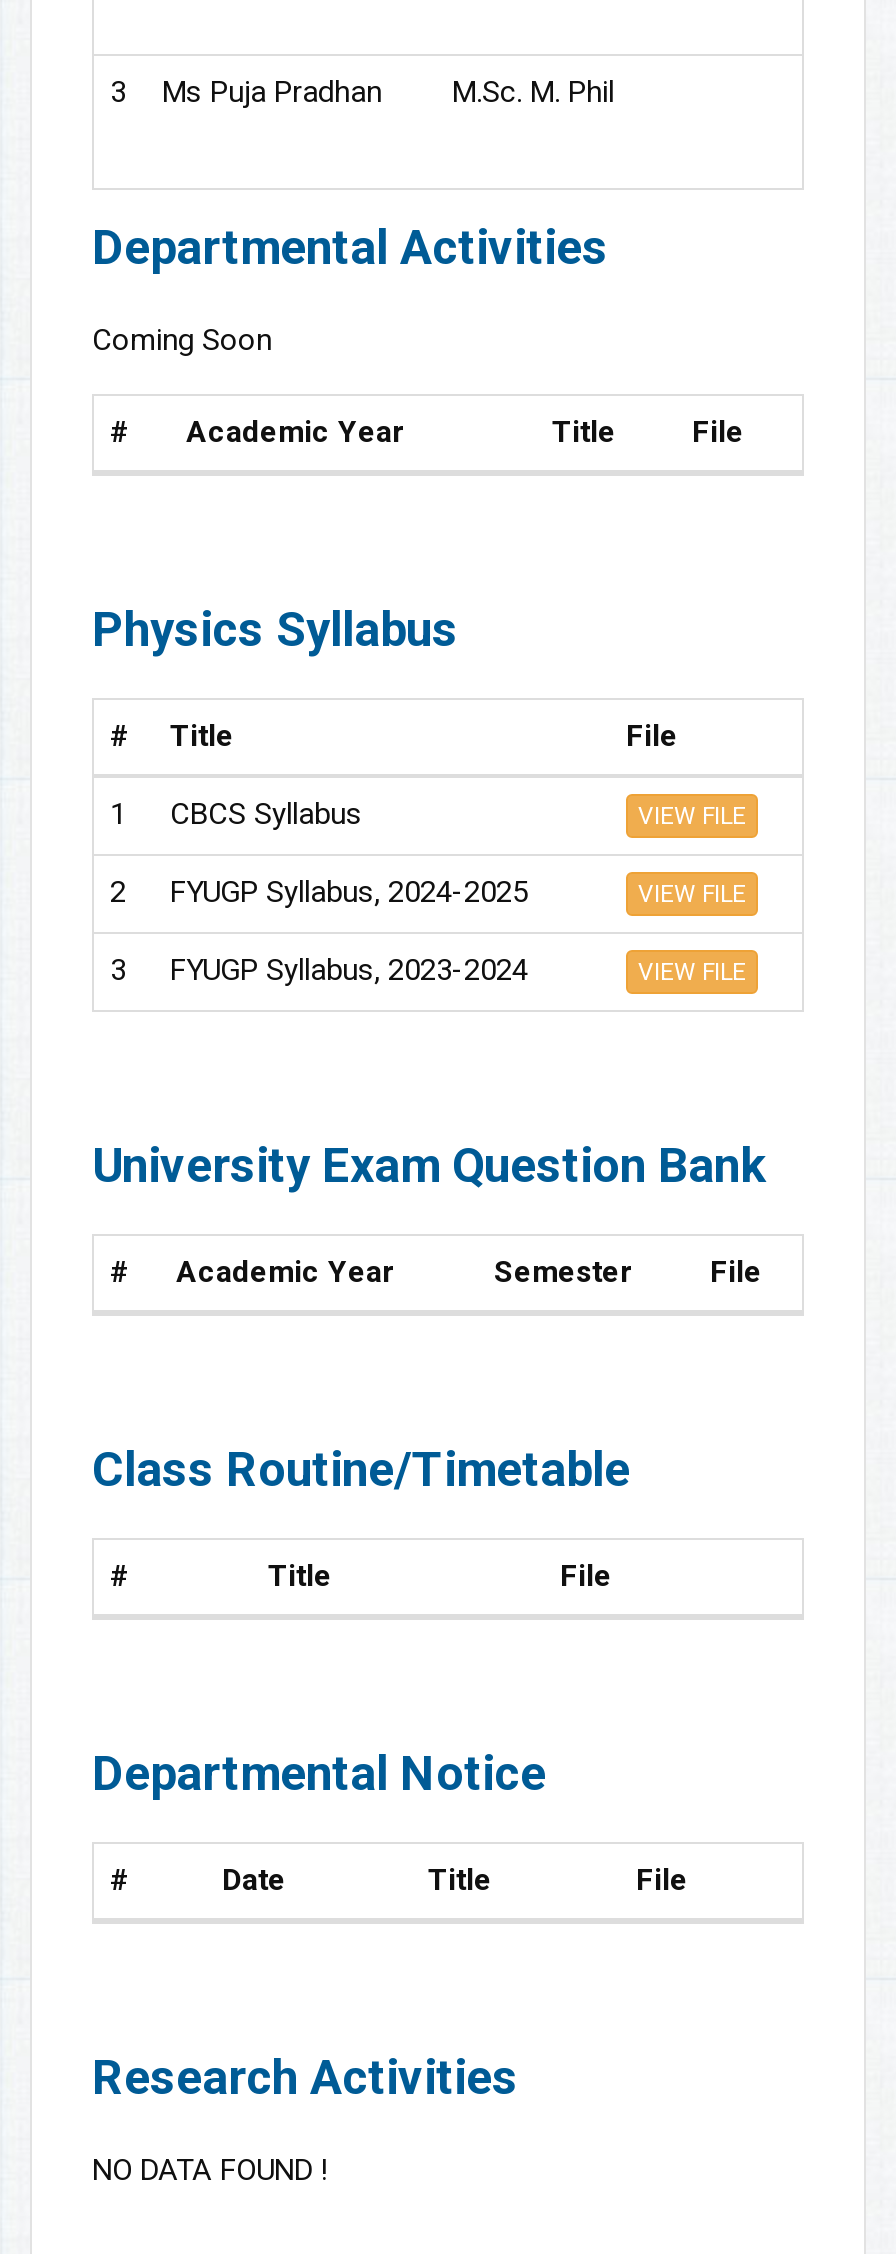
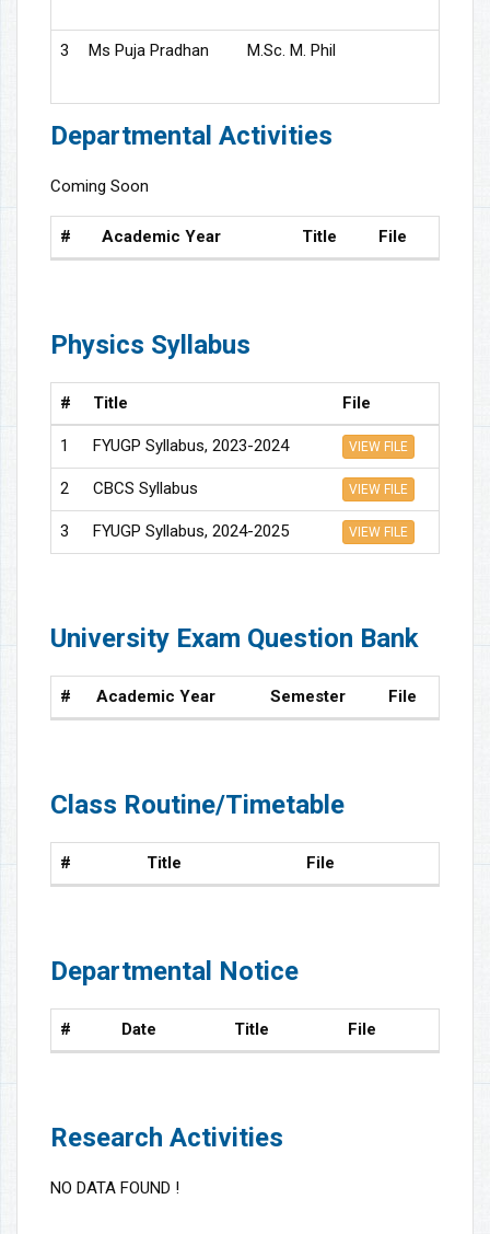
moved down: CBCS Syllabus

moved down: FYUGP Syllabus, 2024-2025

moved up: FYUGP Syllabus, 2023-2024
